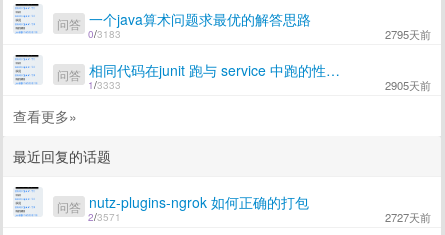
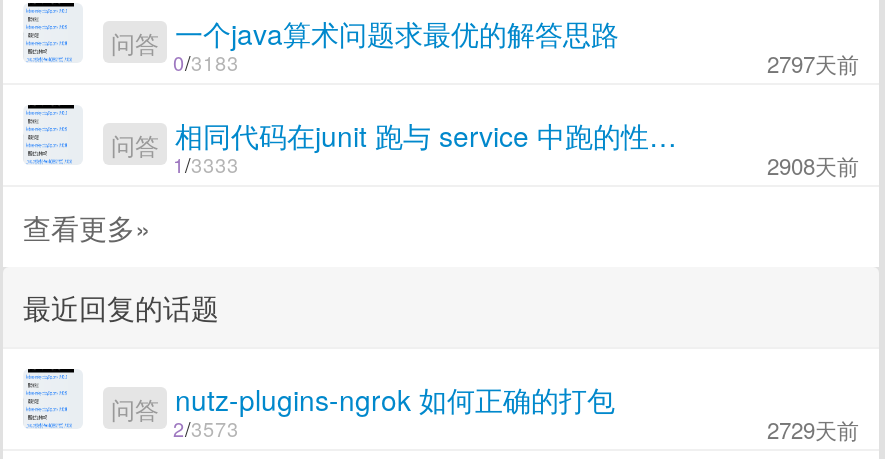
- 2795天前
+ 2797天前

- 2905天前
+ 2908天前

- 2 /3571
+ 2 /3573

- 2727天前
+ 2729天前
